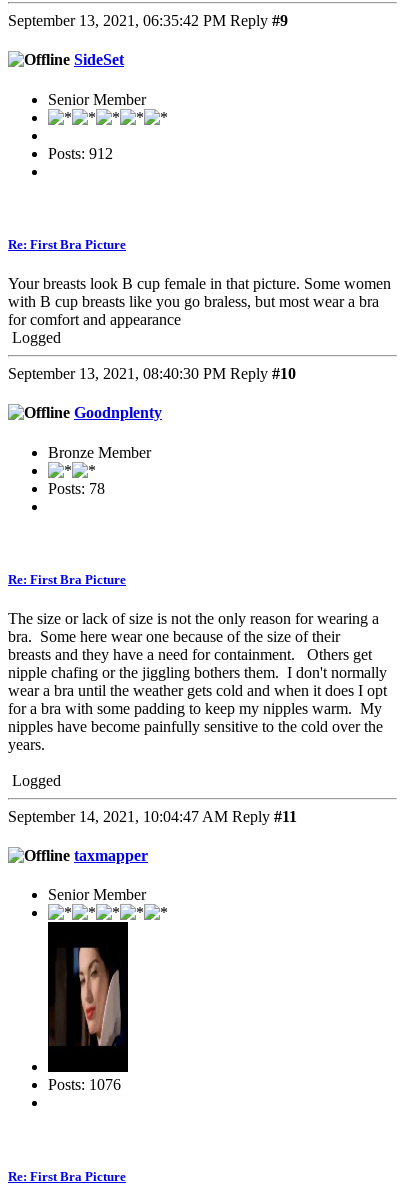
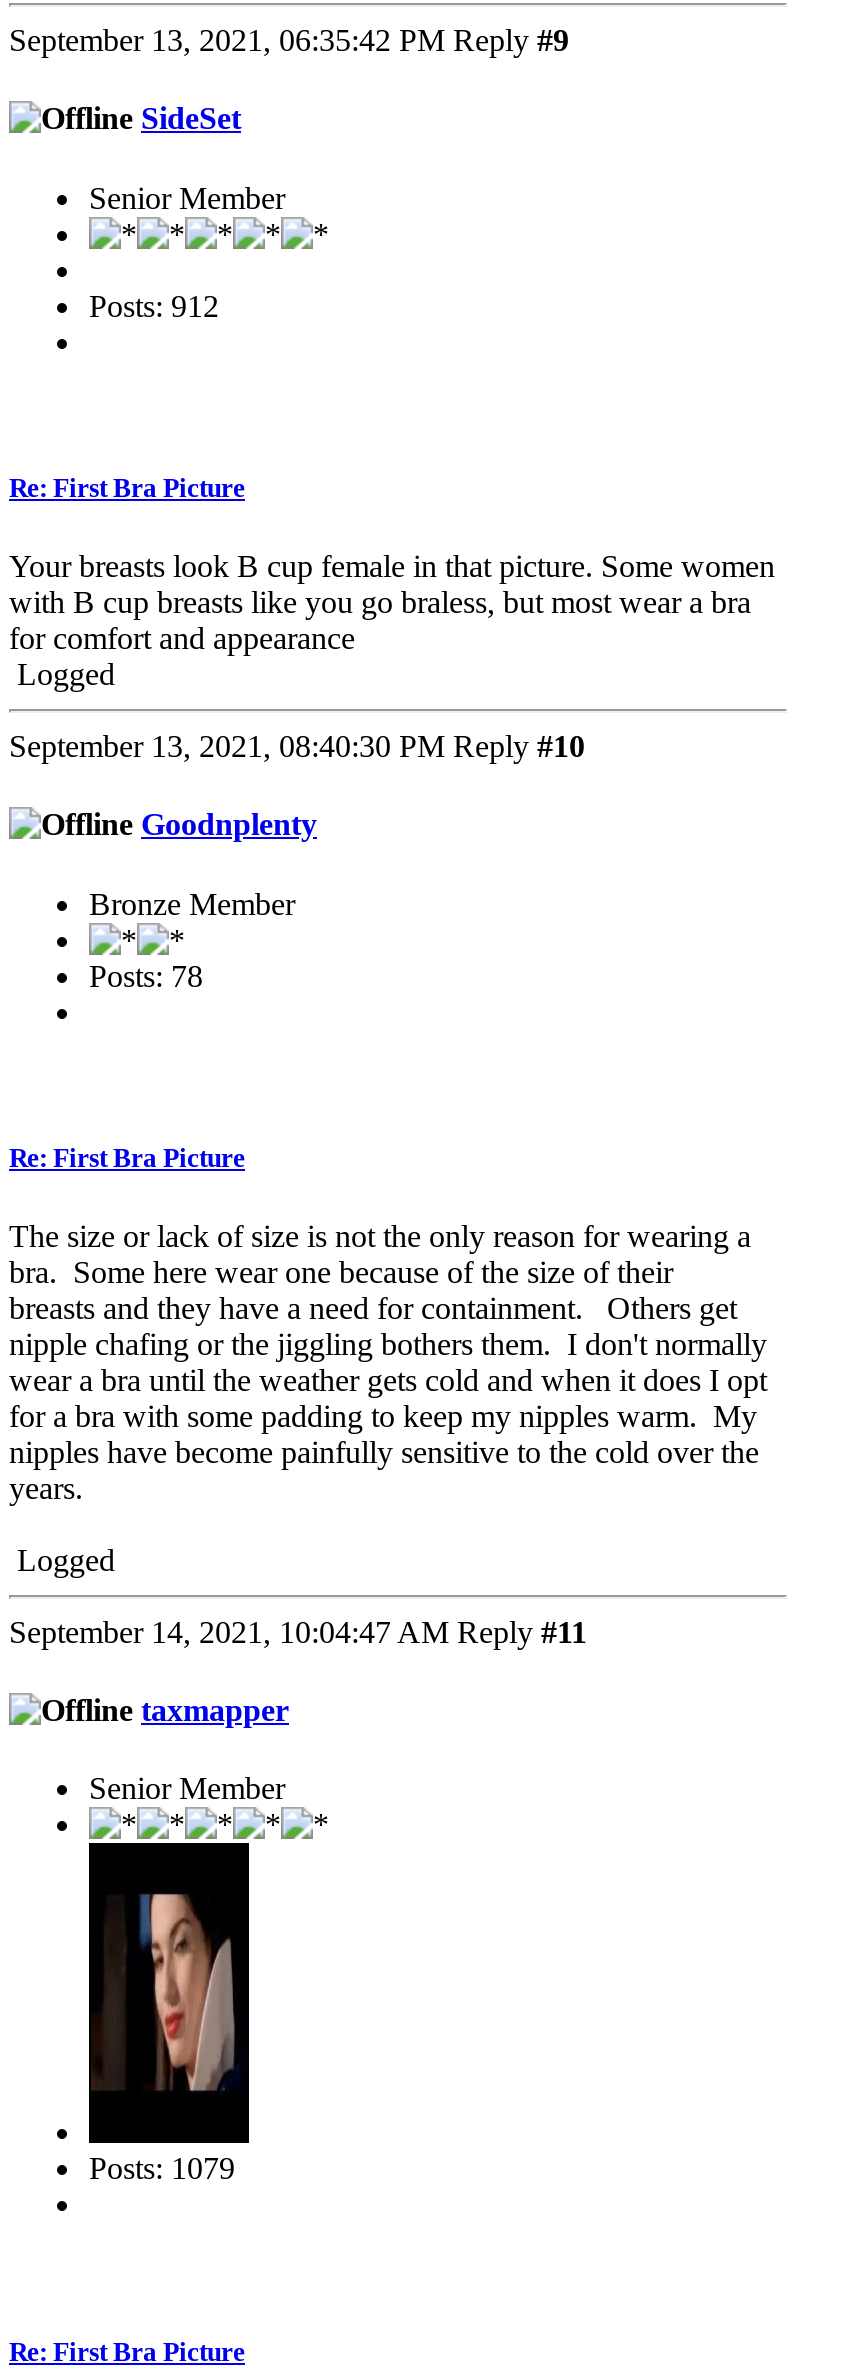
- Posts: 1076
+ Posts: 1079
